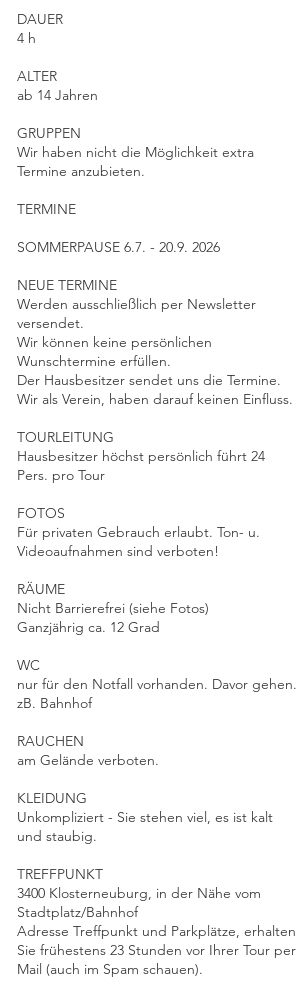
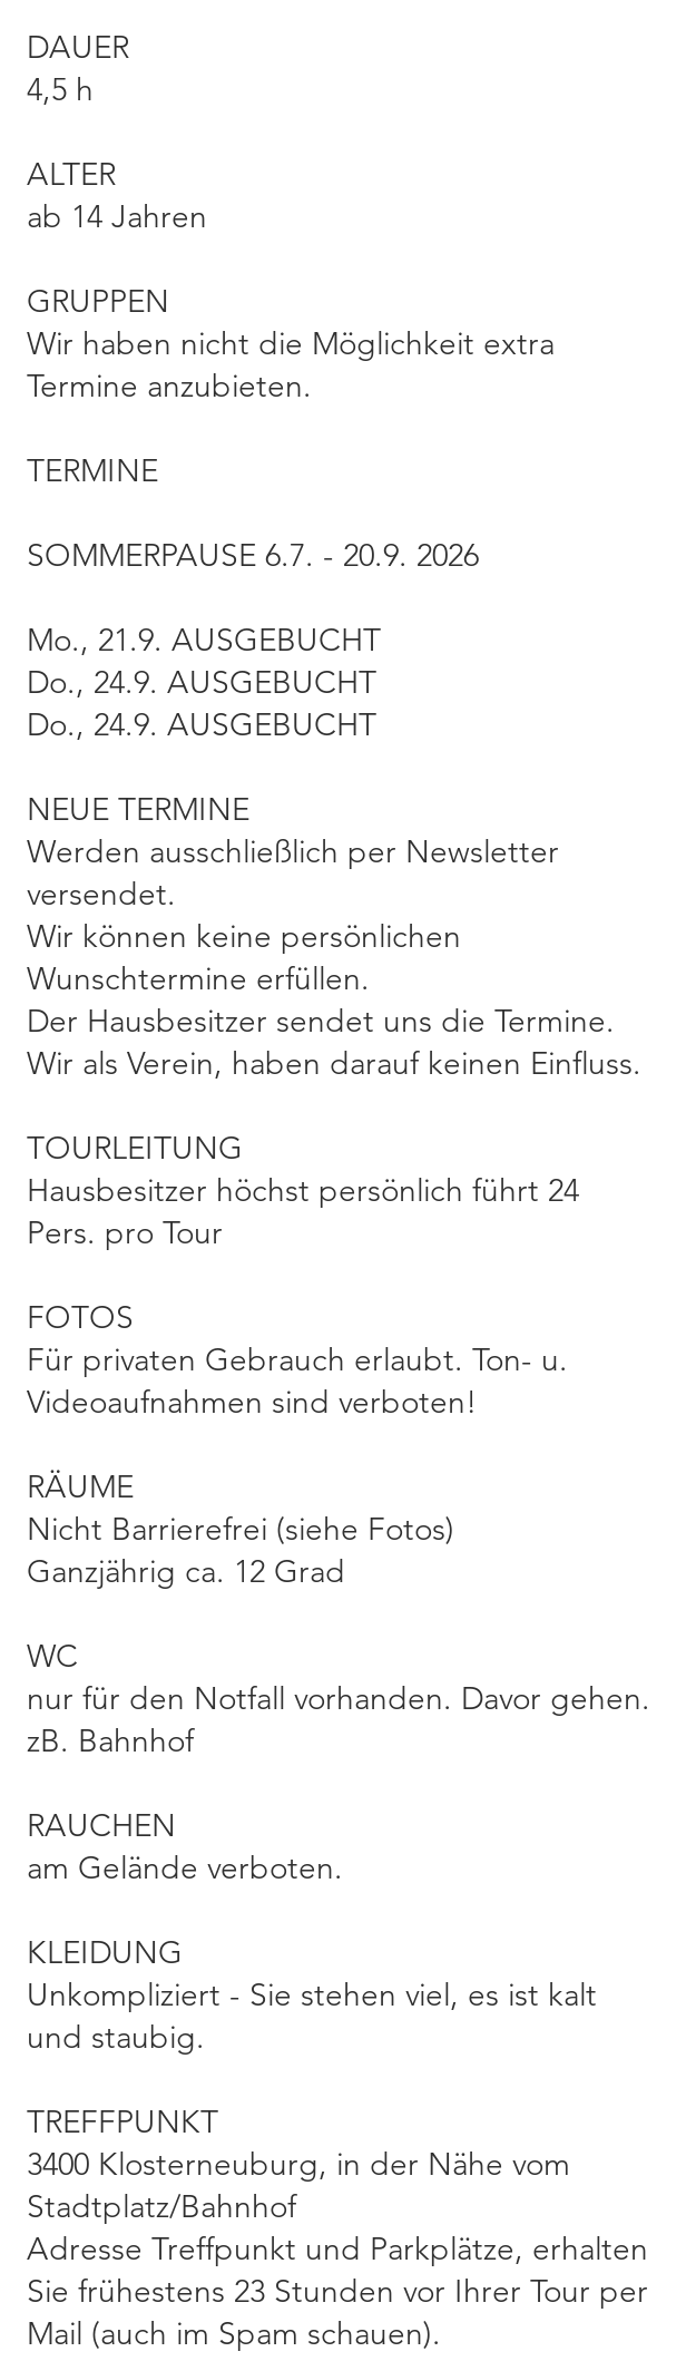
- 4 h
+ 4,5 h

+ Mo., 21.9. AUSGEBUCHT
+ Do., 24.9. AUSGEBUCHT
+ Do., 24.9. AUSGEBUCHT
